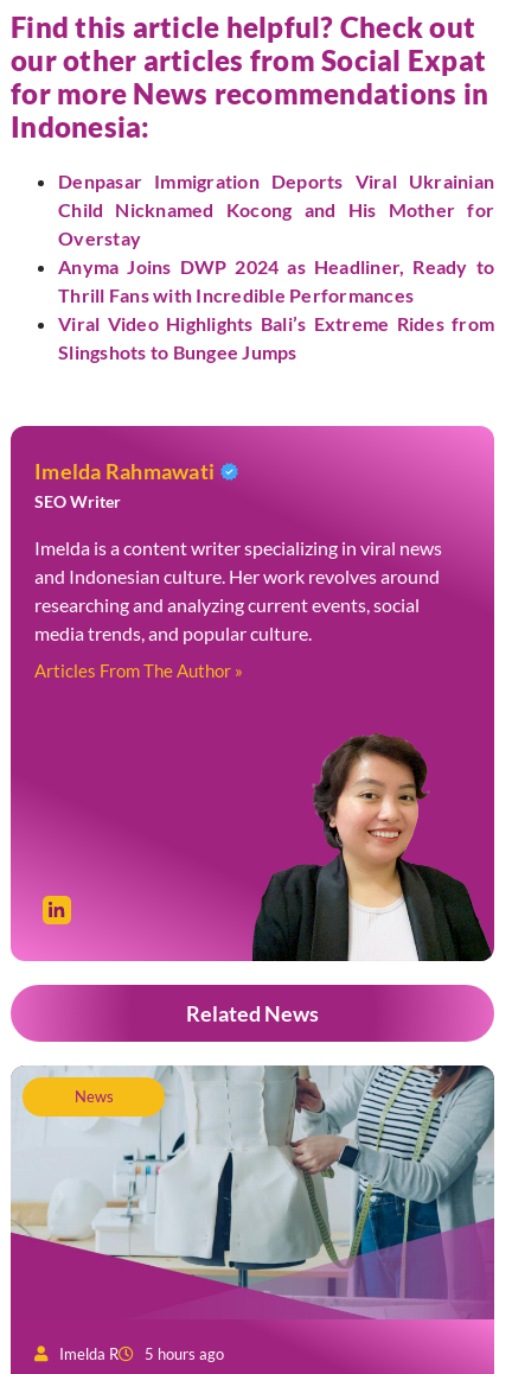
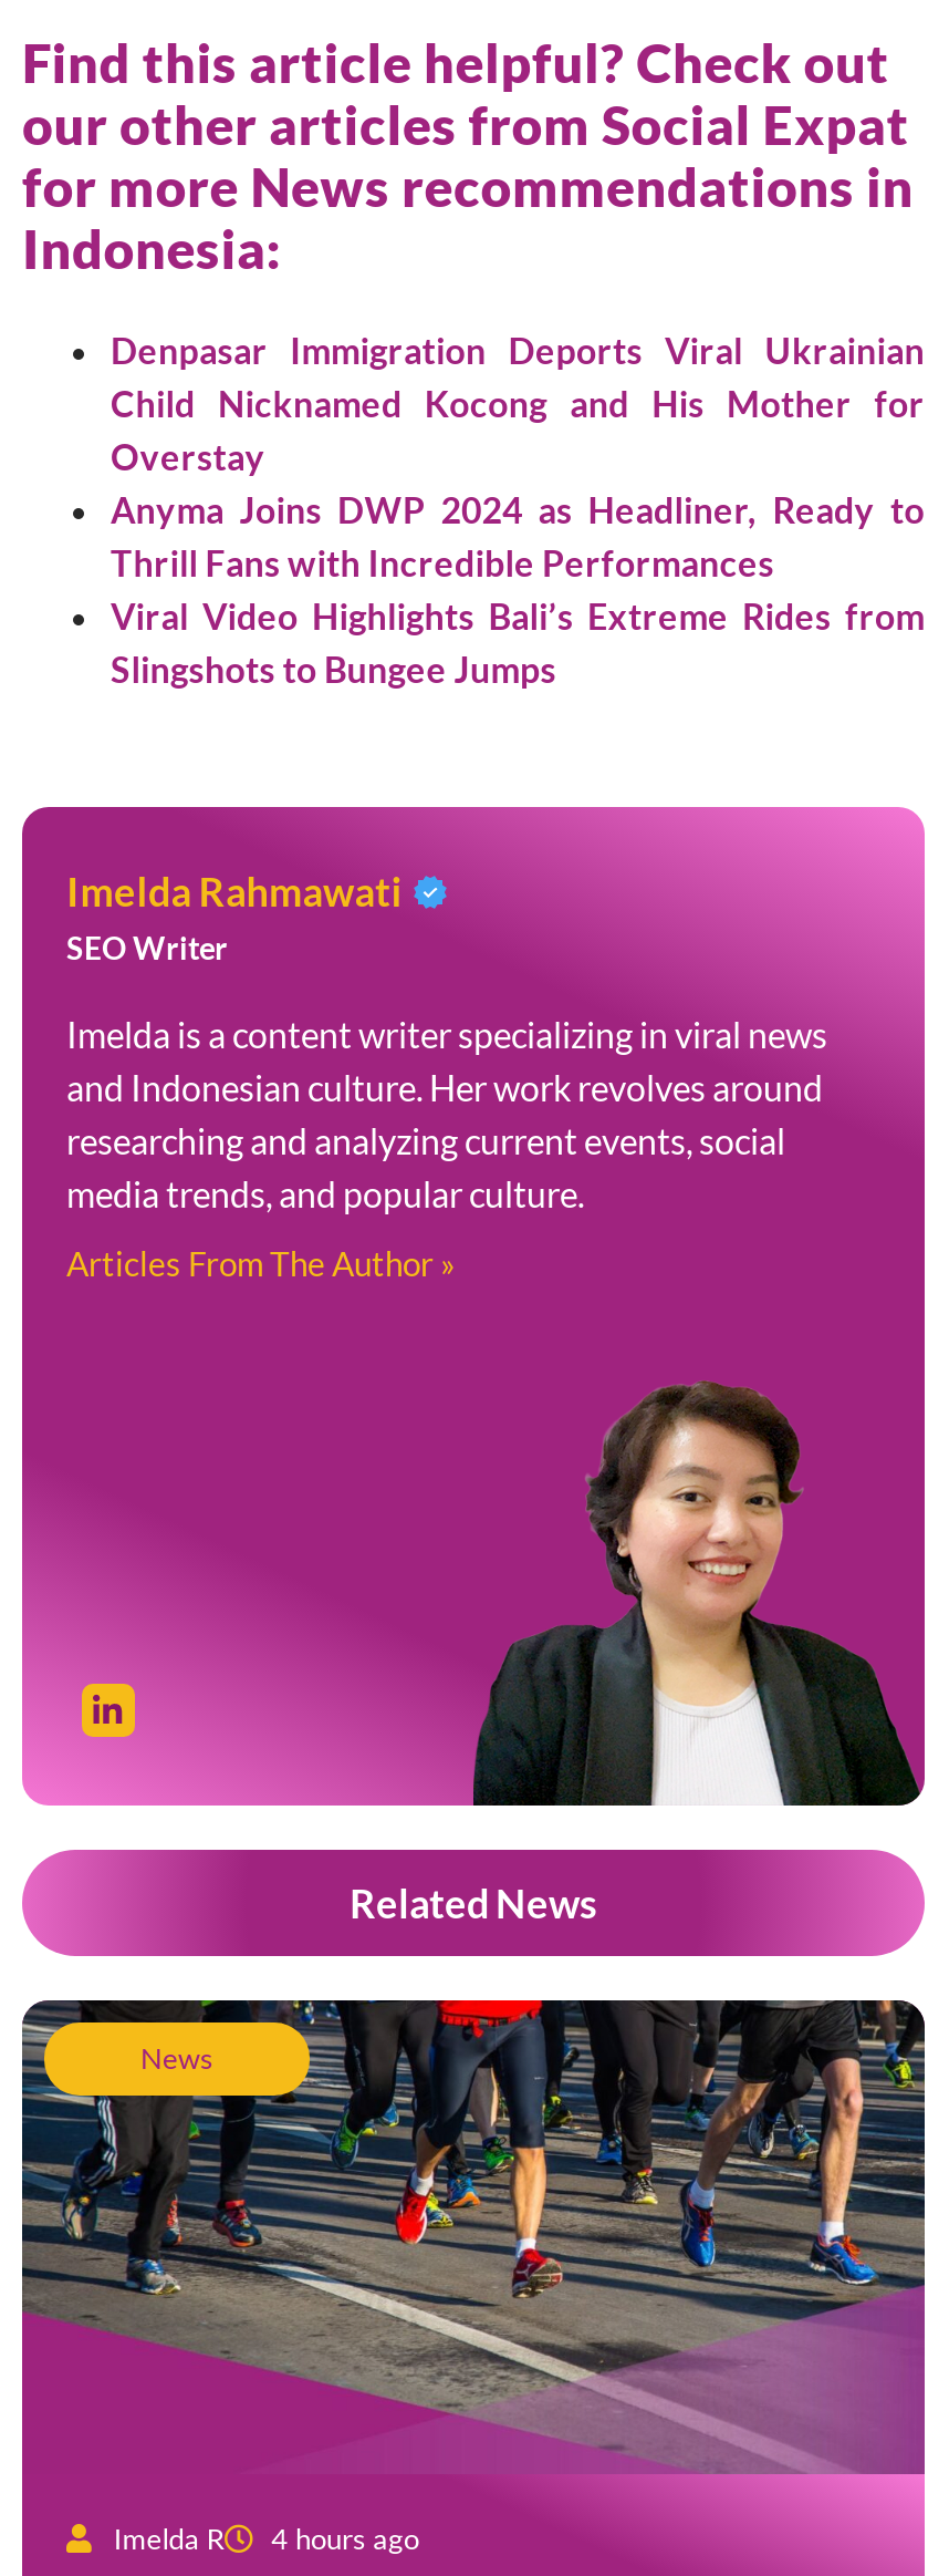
- [image]
- Imelda R 5 hours ago
+ [image]
+ Imelda R 4 hours ago
